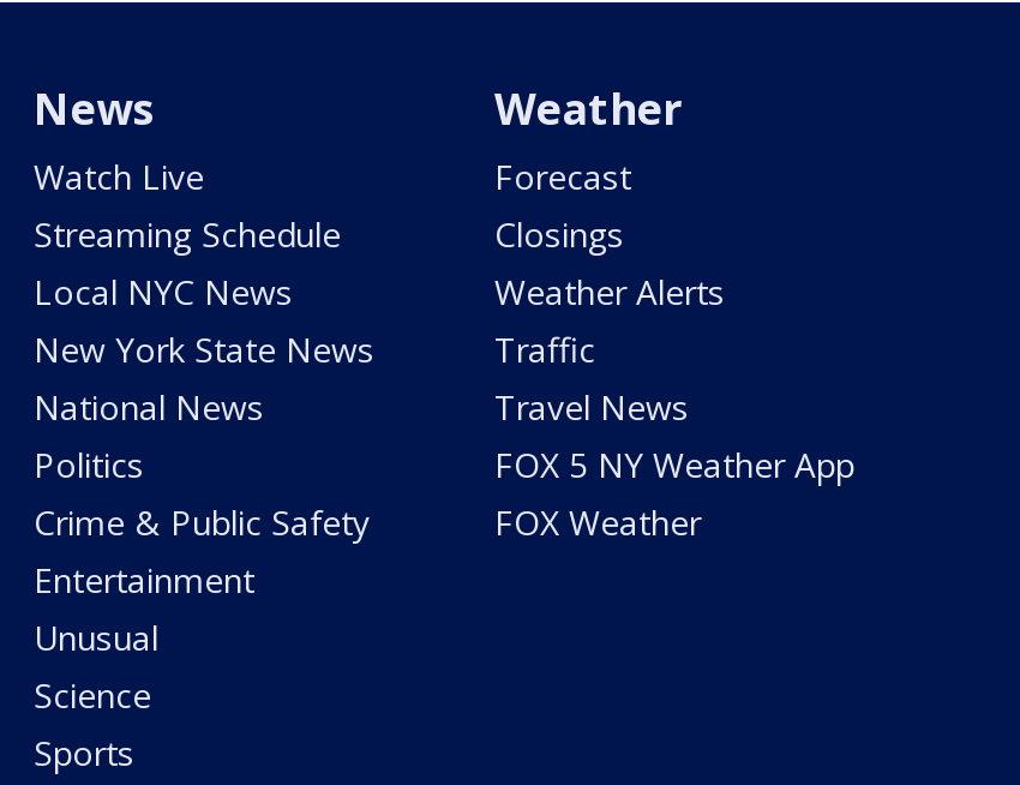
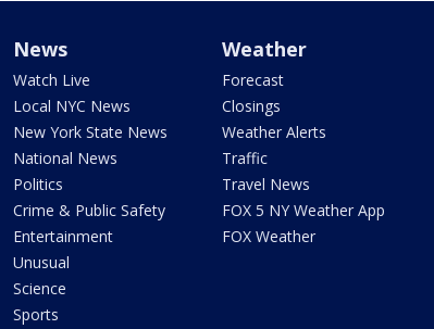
- Streaming Schedule
